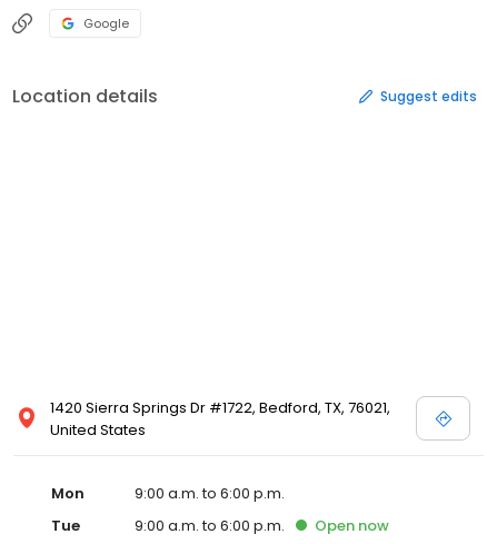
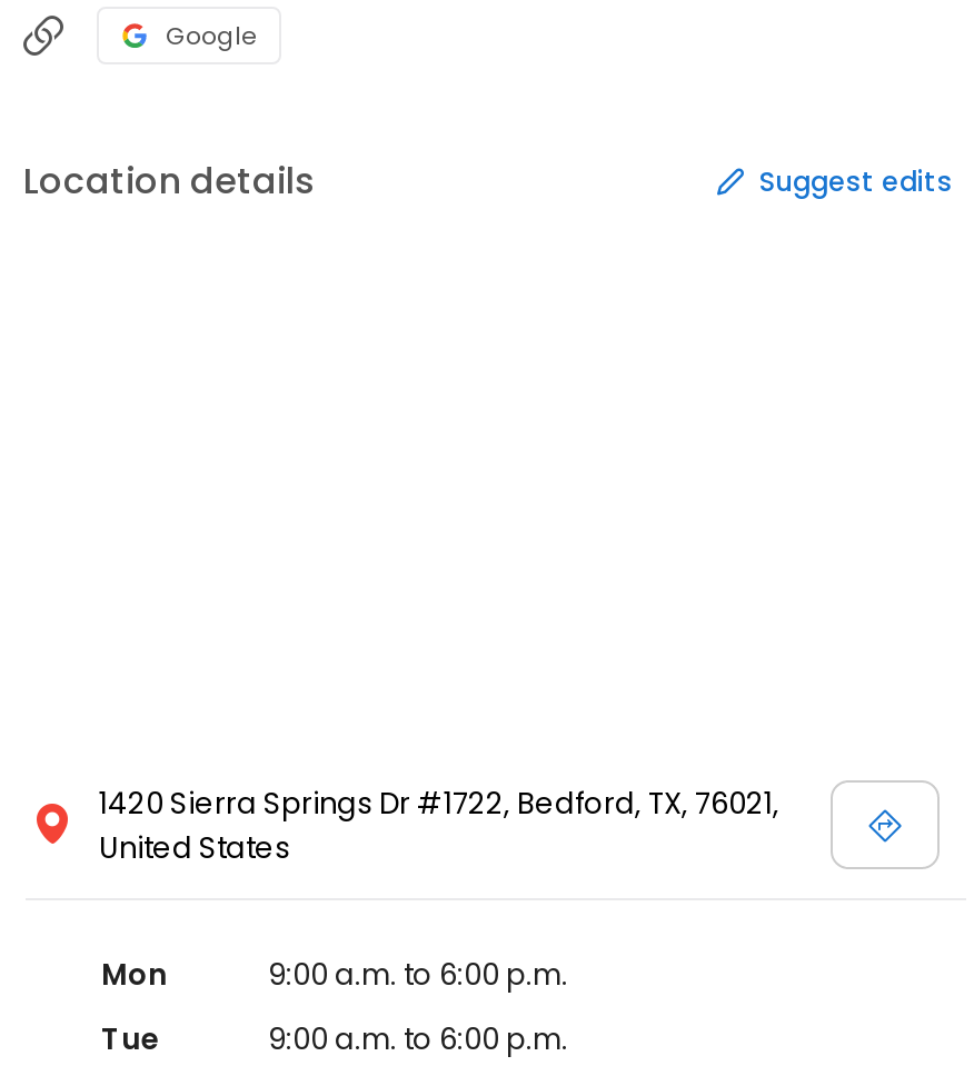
- Open now
